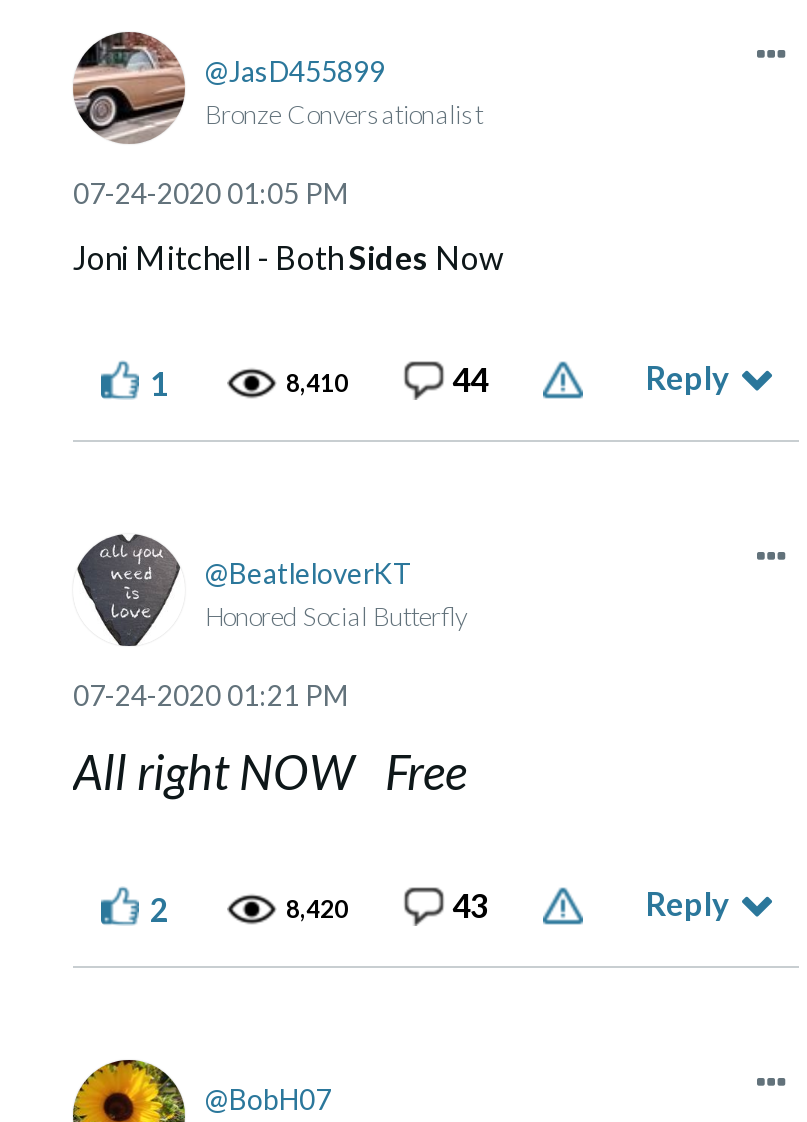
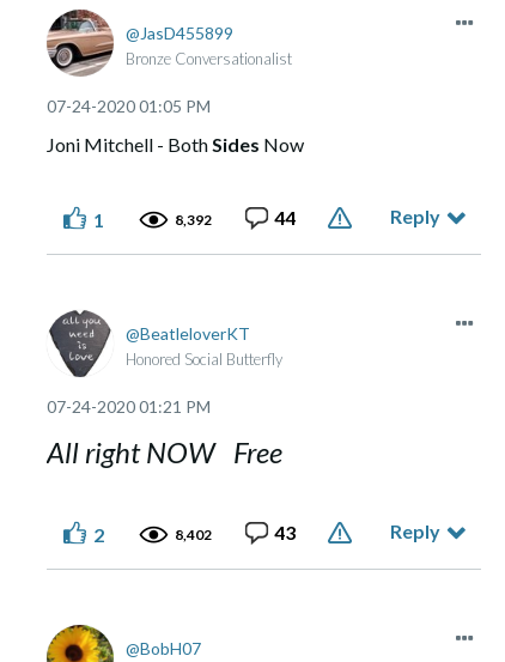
- 8,410
+ 8,392

- 8,420
+ 8,402
